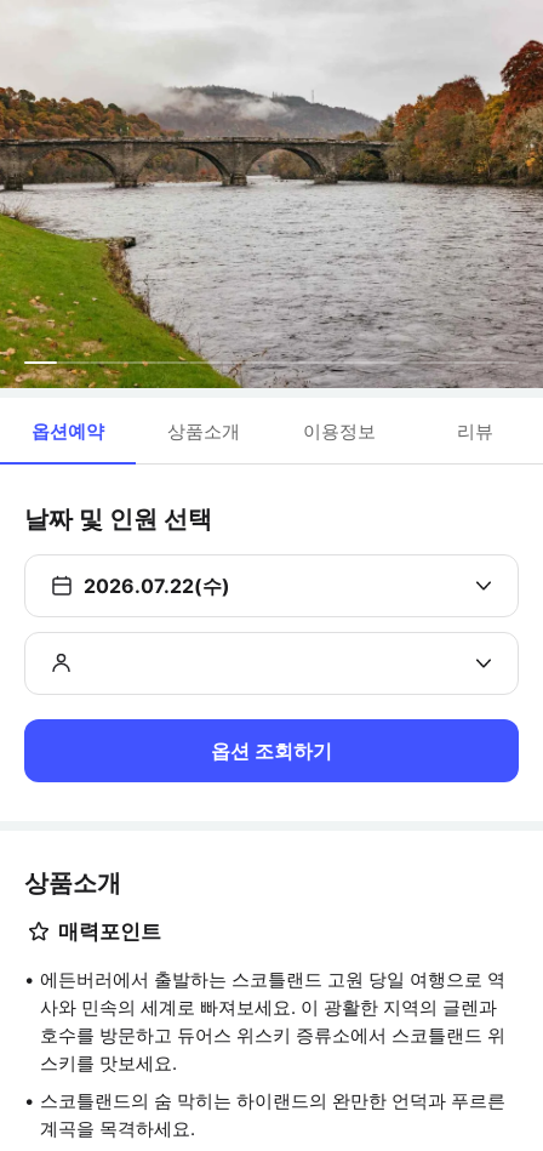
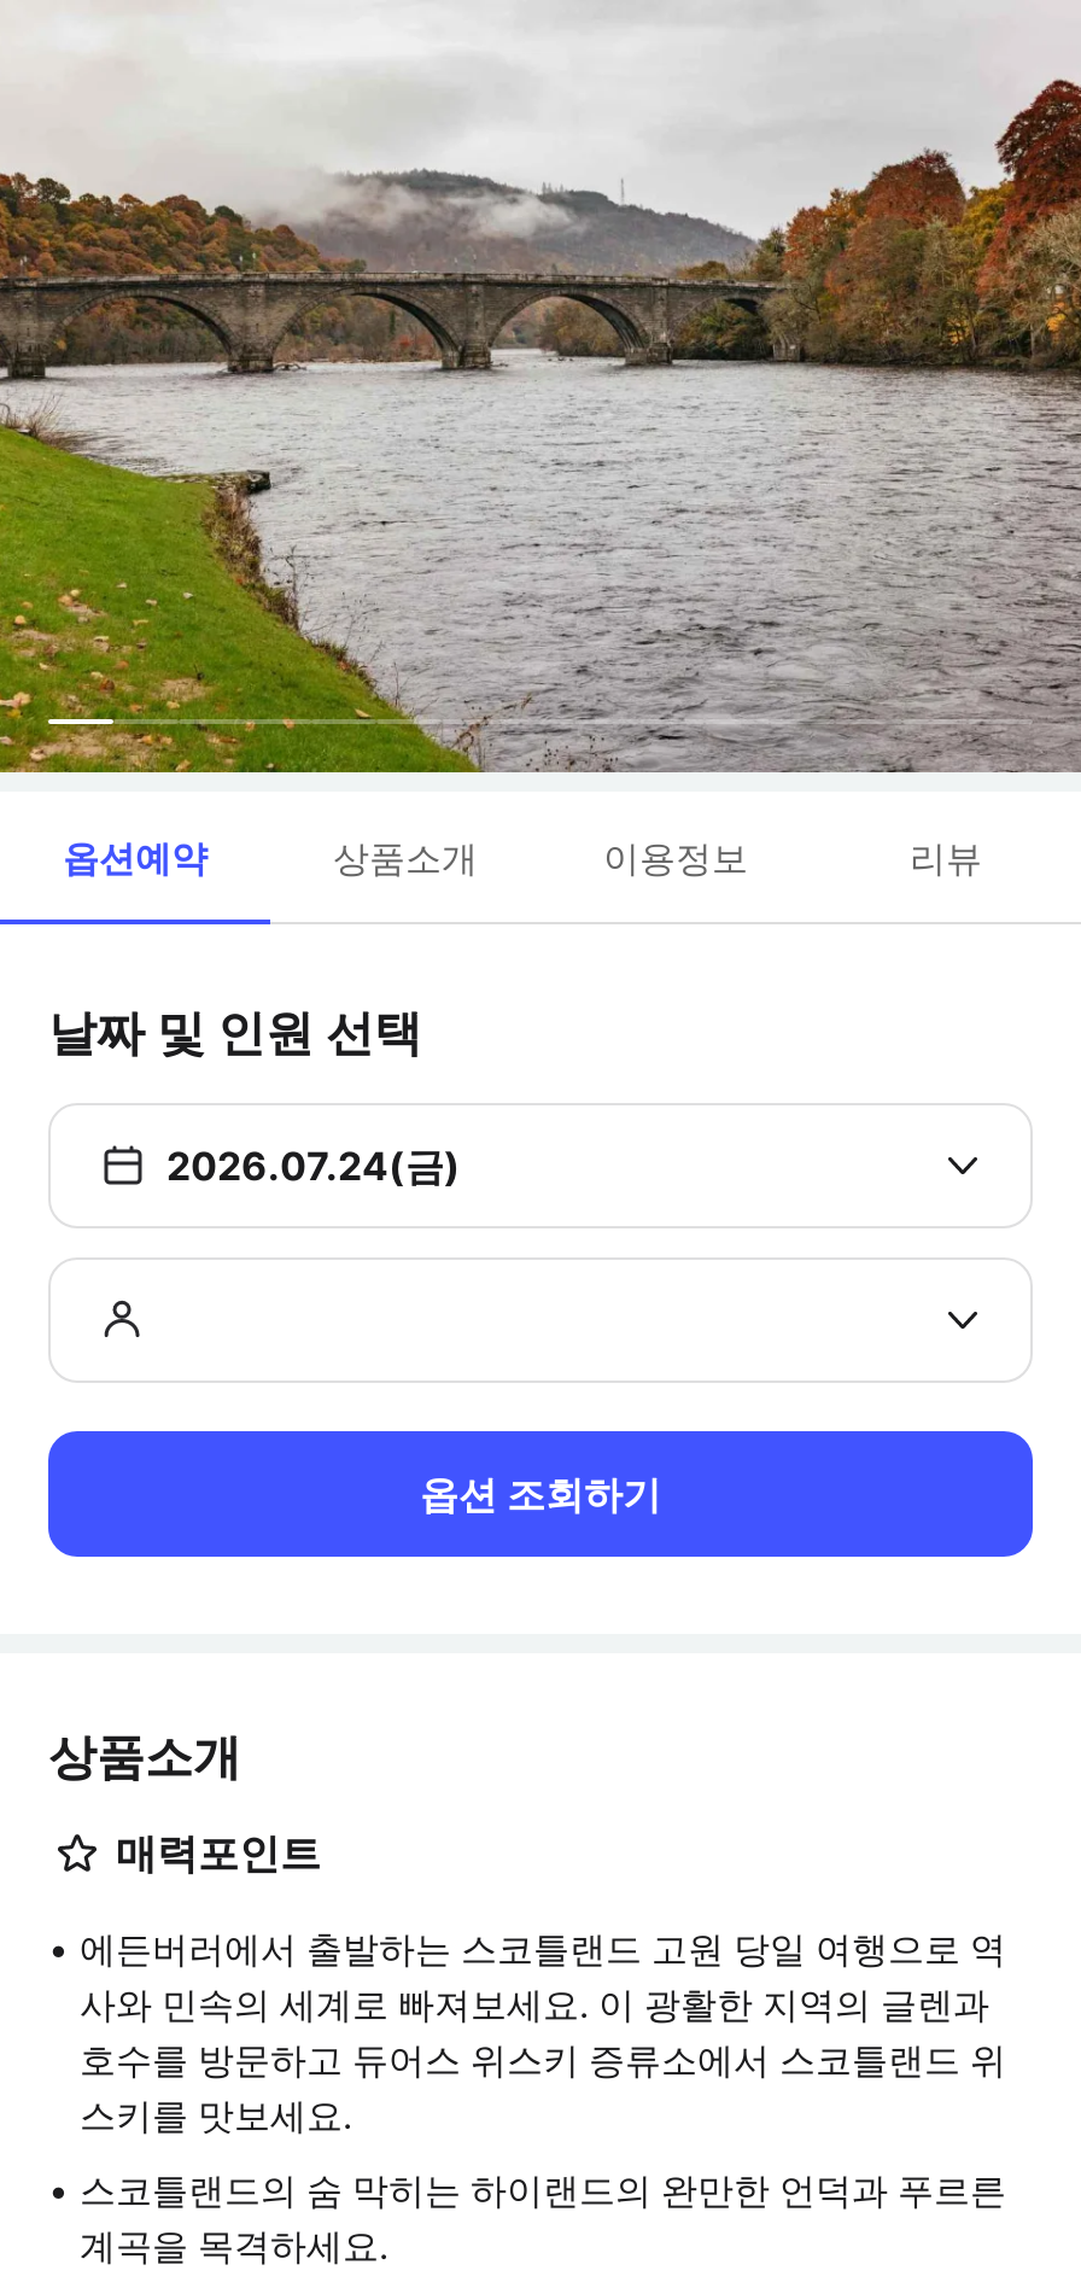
- 2026.07.22(수)
+ 2026.07.24(금)
